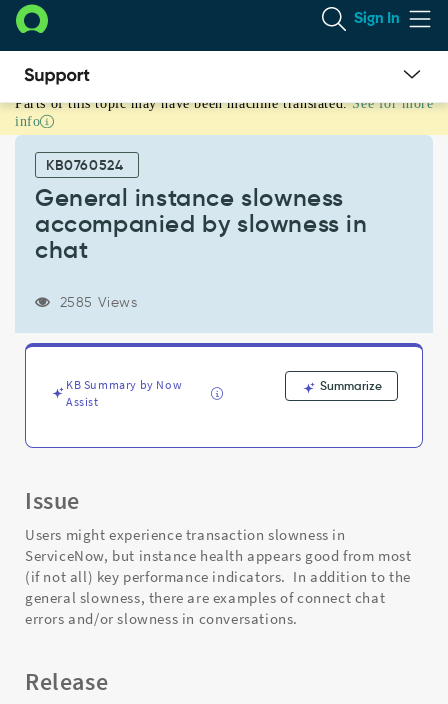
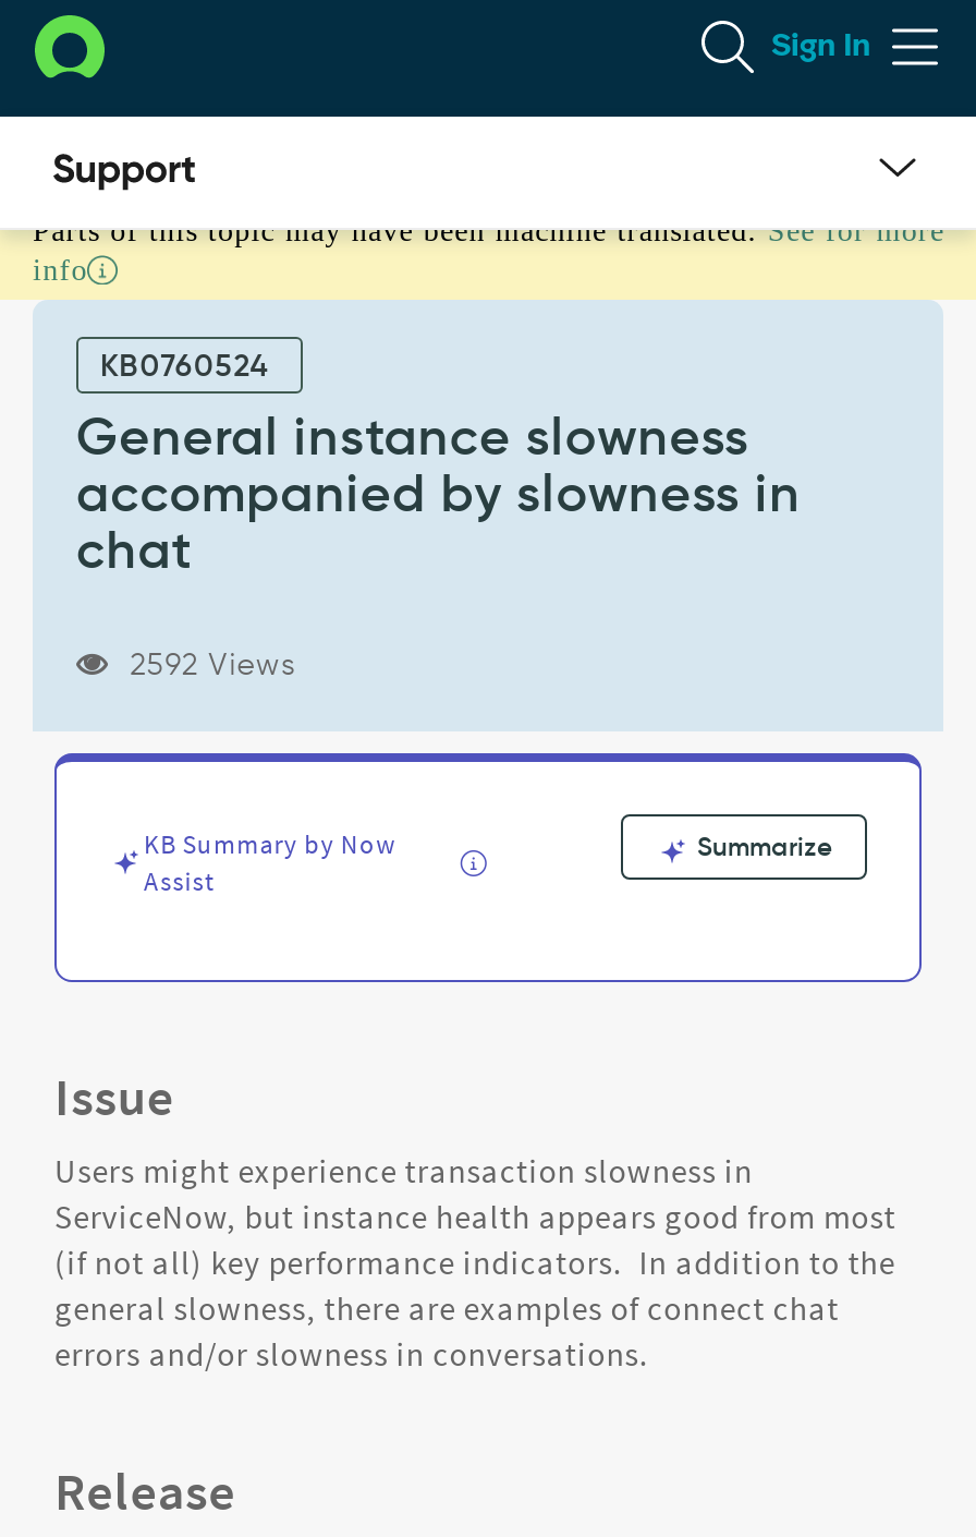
- 2585 Views
+ 2592 Views
